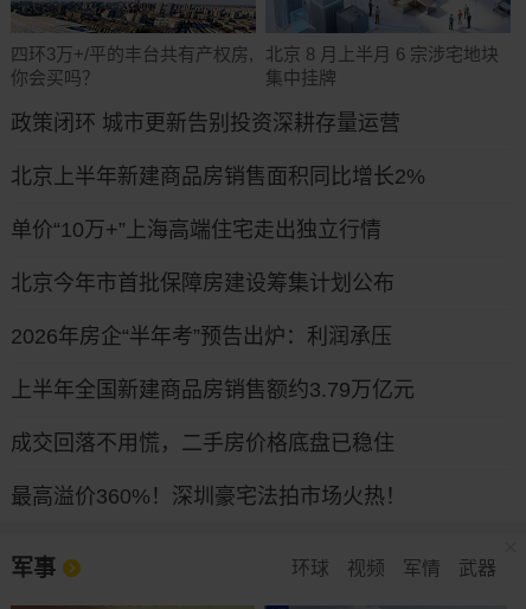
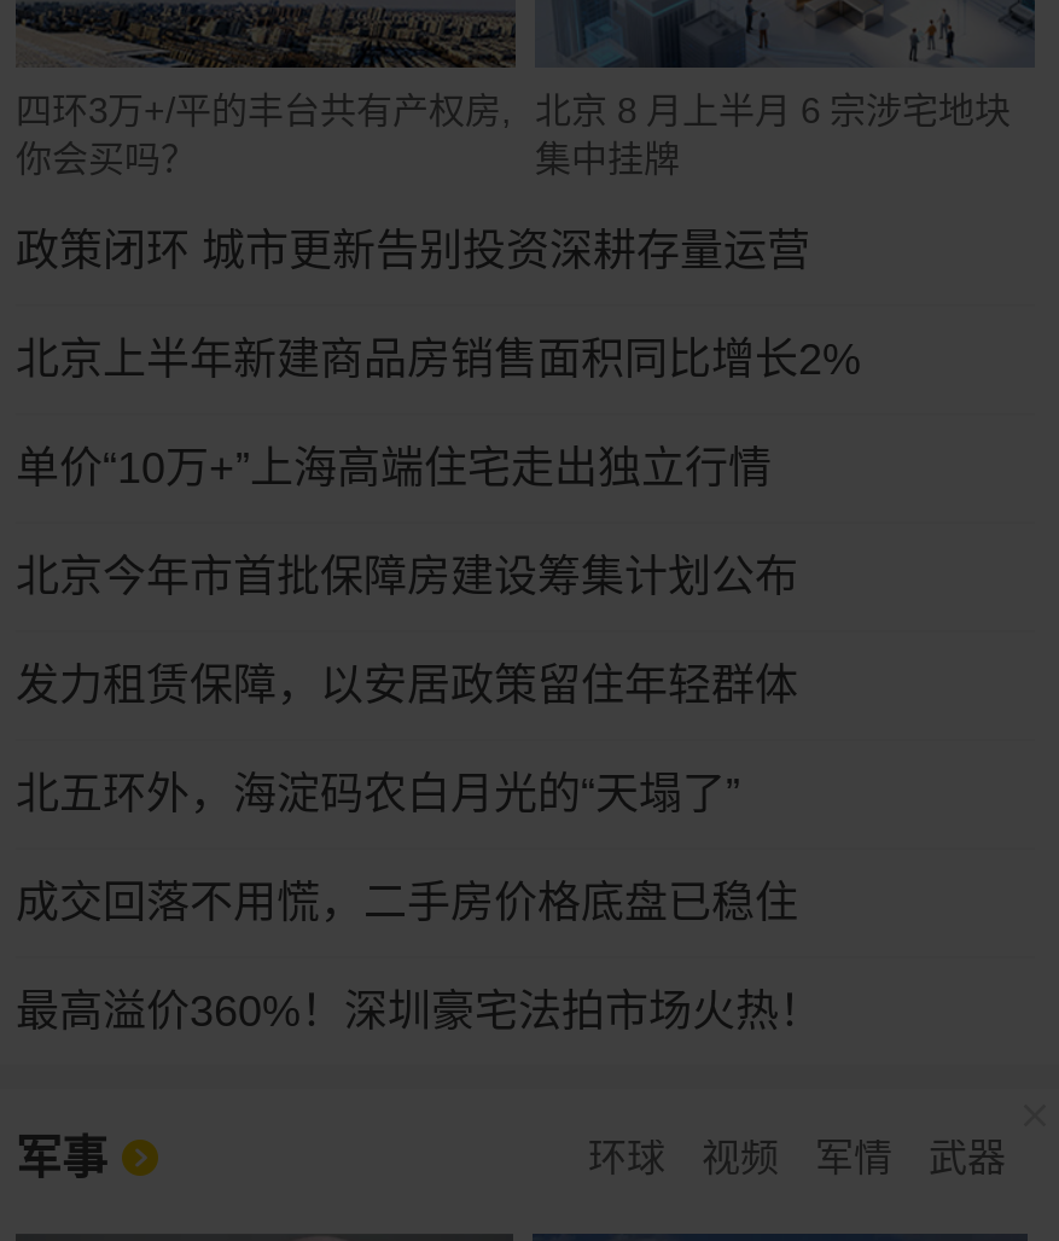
- 2026年房企“半年考”预告出炉：利润承压
+ 发力租赁保障，以安居政策留住年轻群体

- 上半年全国新建商品房销售额约3.79万亿元
+ 北五环外，海淀码农白月光的“天塌了”
